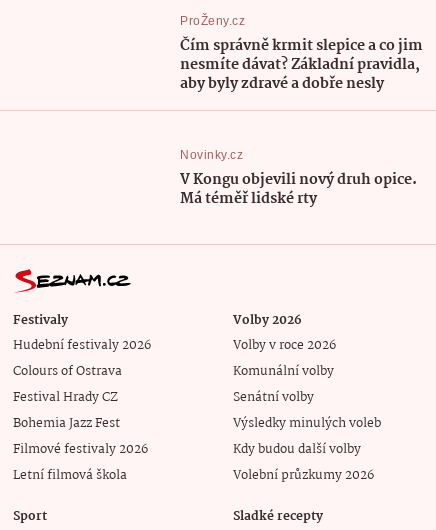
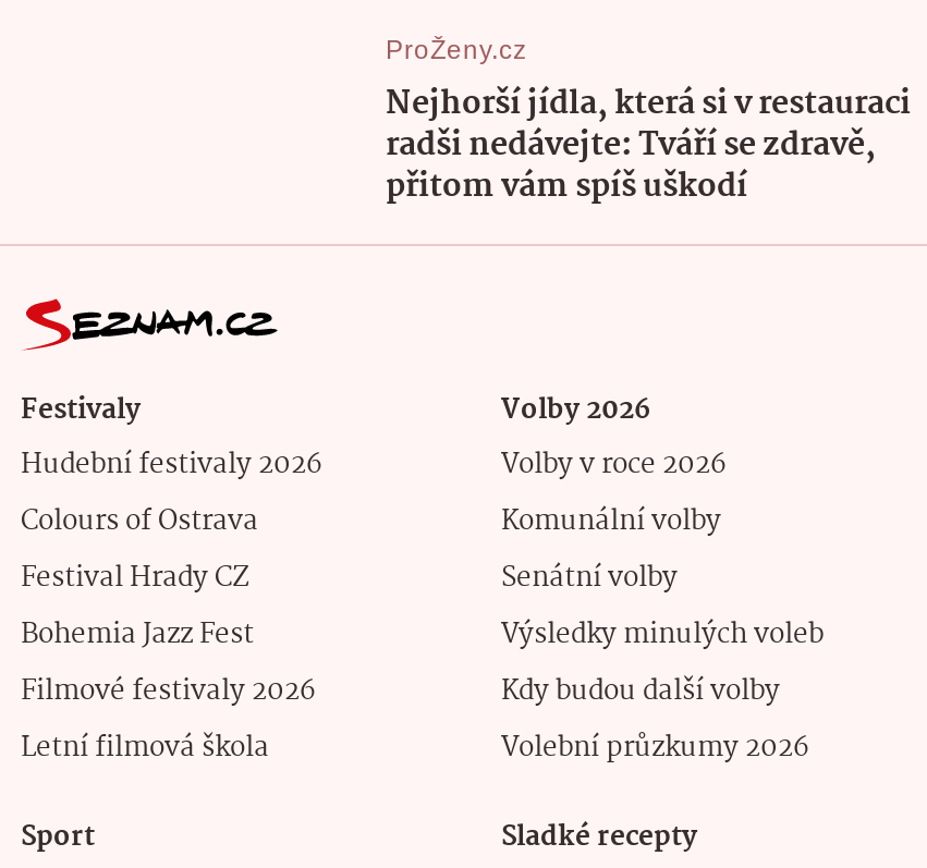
- Čím správně krmit slepice a co jim
- nesmíte dávat? Základní pravidla,
- aby byly zdravé a dobře nesly
- Novinky.cz
- V Kongu objevili nový druh opice.
- Má téměř lidské rty
+ Nejhorší jídla, která si v restauraci
+ radši nedávejte: Tváří se zdravě,
+ přitom vám spíš uškodí
